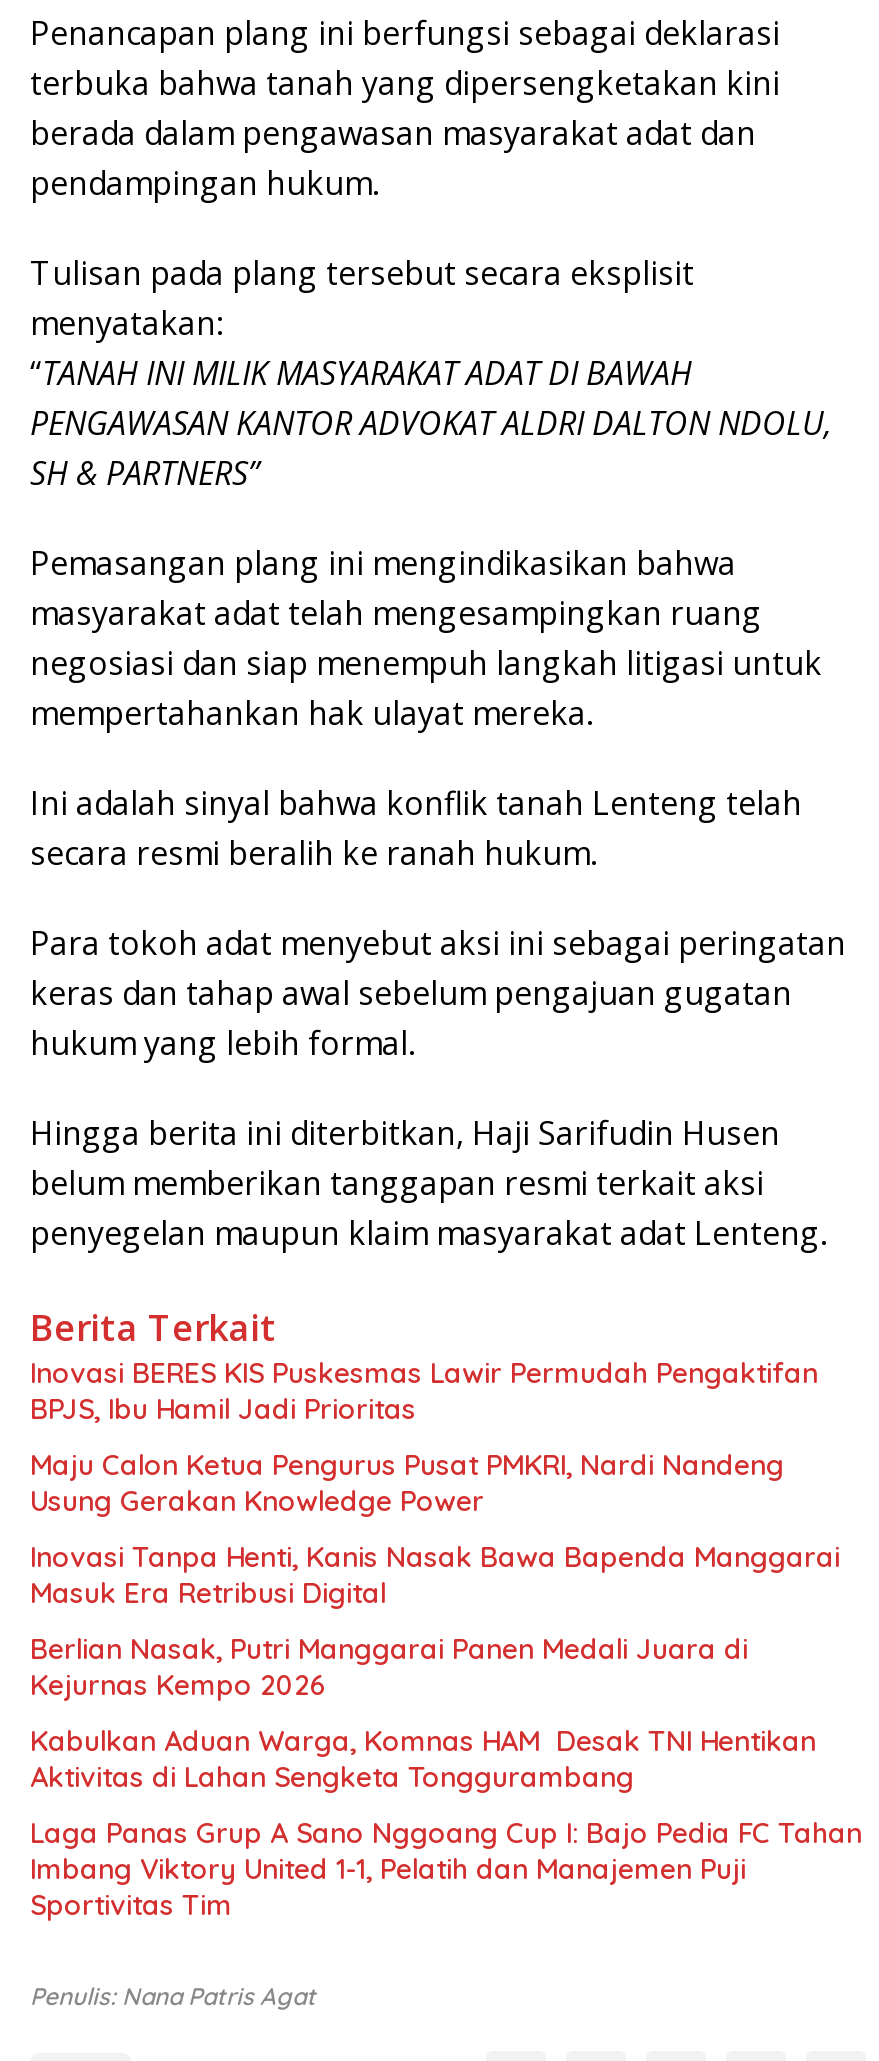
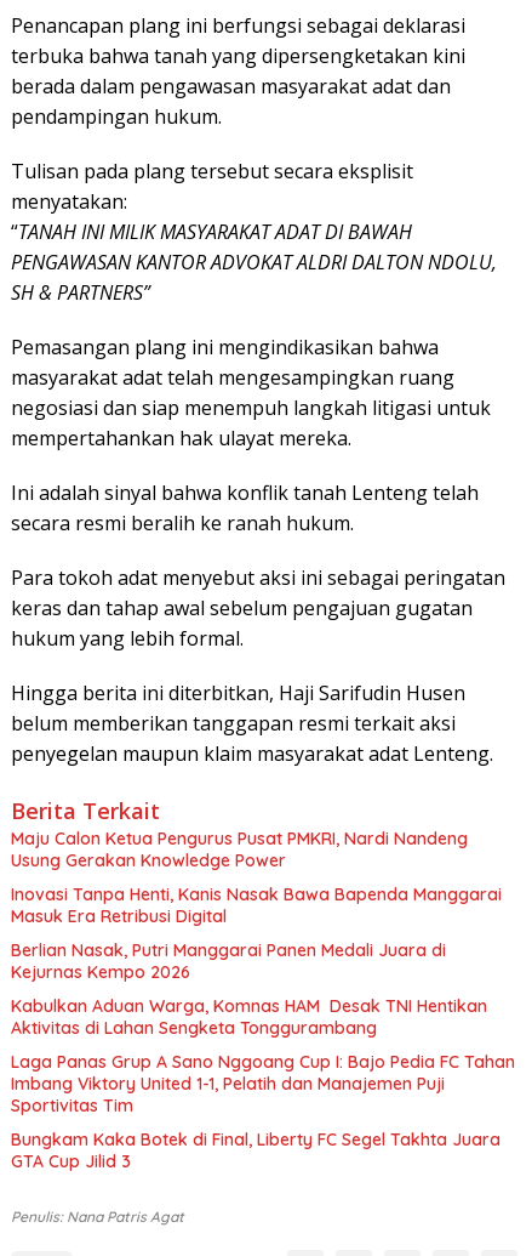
- Inovasi BERES KIS Puskesmas Lawir Permudah Pengaktifan
- BPJS, Ibu Hamil Jadi Prioritas

moved up: Maju Calon Ketua Pengurus Pusat PMKRI, Nardi Nandeng | Usung Gerakan Knowledge Power | Inovasi Tanpa Henti, Kanis Nasak Bawa Bapenda Manggarai | ... | Imbang Viktory United 1-1, Pelatih dan Manajemen Puji | Sportivitas Tim

+ Bungkam Kaka Botek di Final, Liberty FC Segel Takhta Juara
+ GTA Cup Jilid 3
